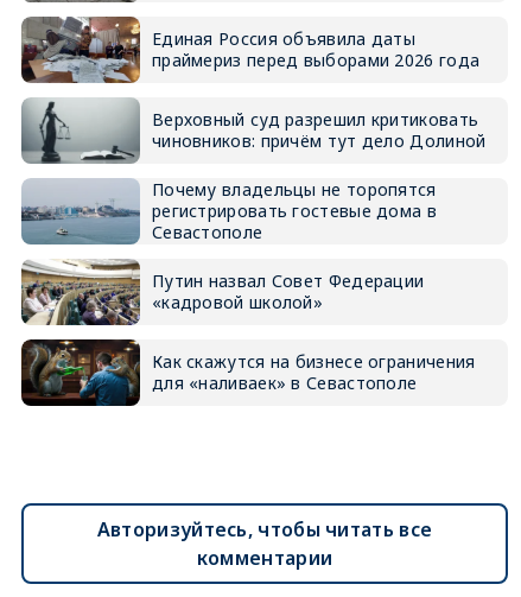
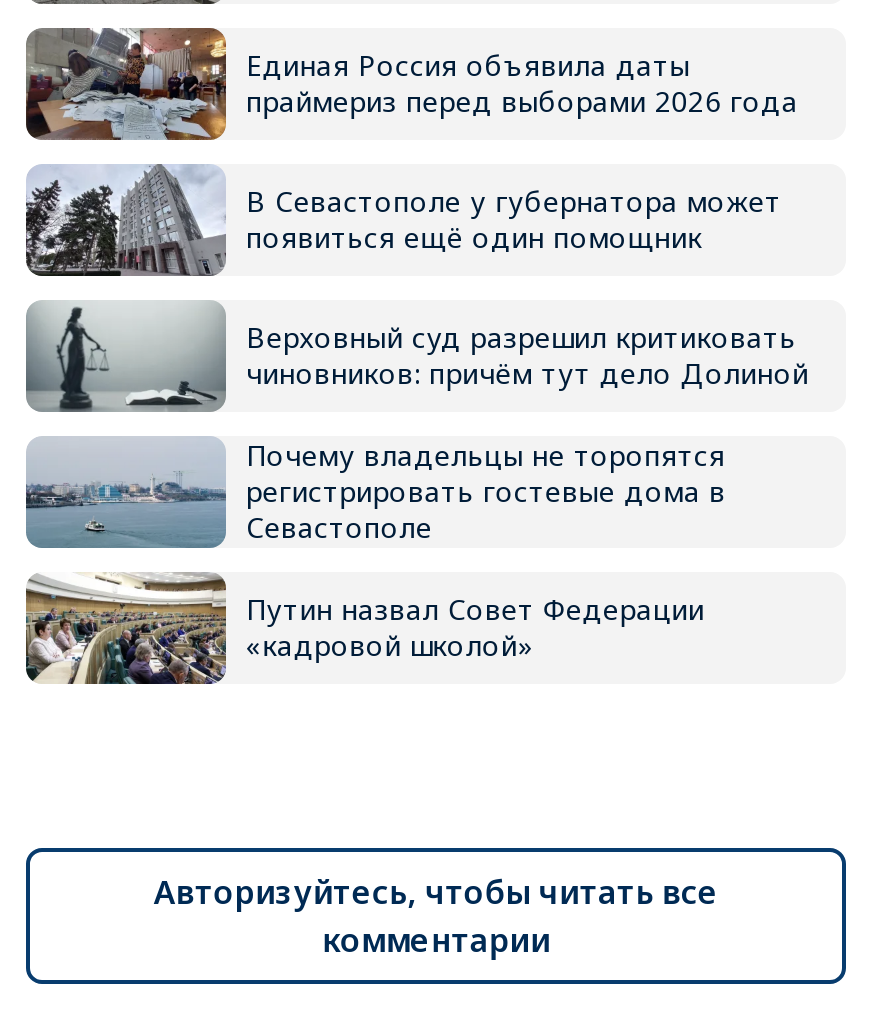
+ [image]
+ В Севастополе у губернатора может
+ появиться ещё один помощник

moved down: [image] | Верховный суд разрешил критиковать | чиновников: причём тут дело Долиной | Почему владельцы не торопятся | регистрировать гостевые дома в | Севастополе | Путин назвал Совет Федерации | «кадровой школой»

- [image]
- Как скажутся на бизнесе ограничения
- для «наливаек» в Севастополе
